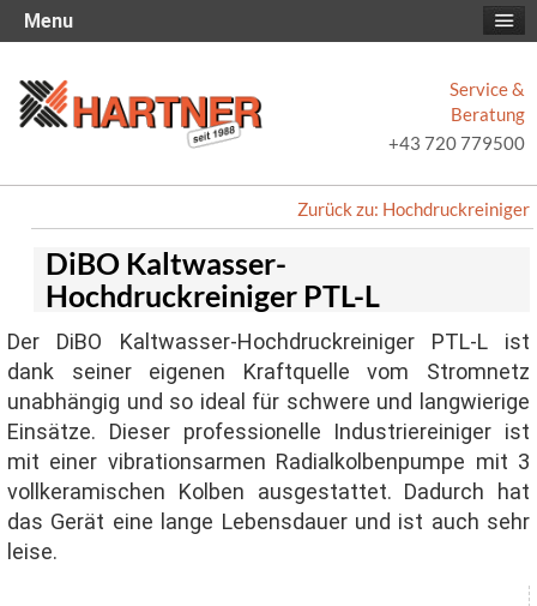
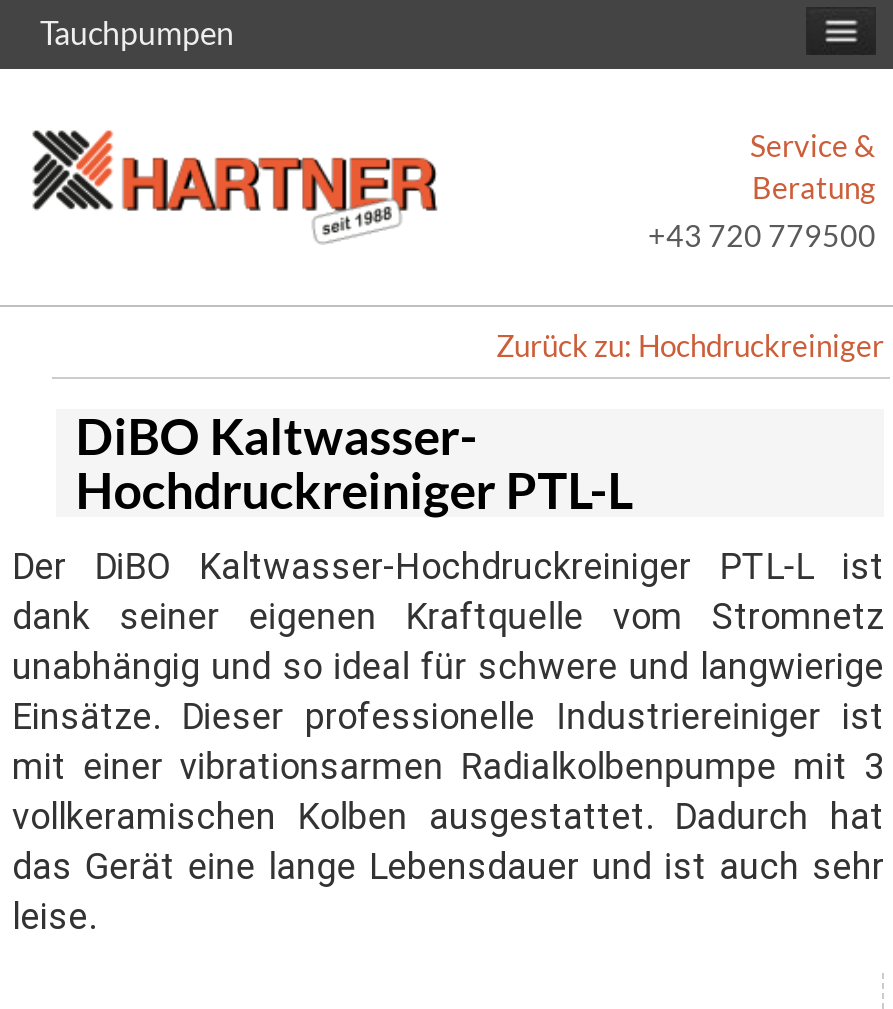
- Menu
+ Tauchpumpen
